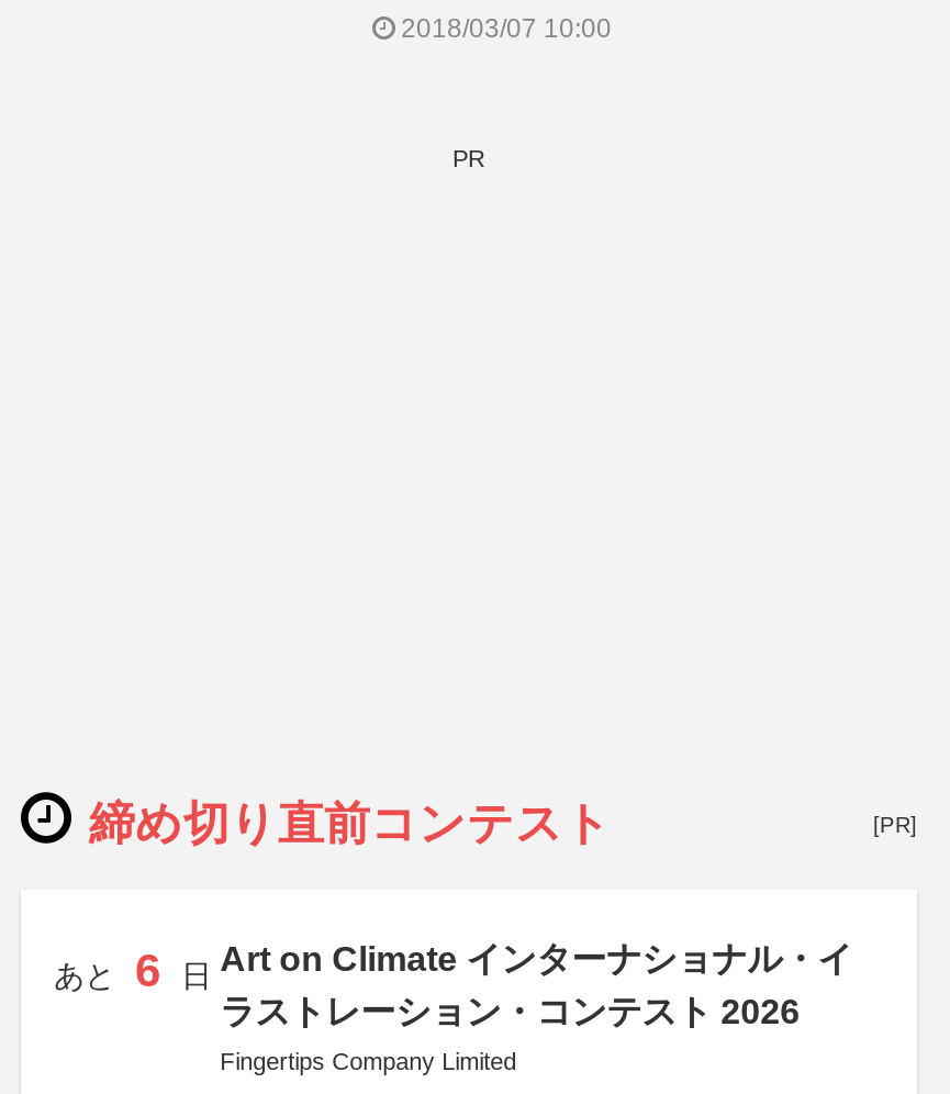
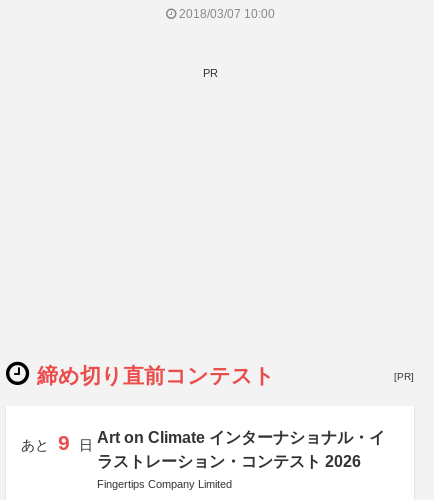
- あと 6 日 Art on Climate インターナショナル・イ
+ あと 9 日 Art on Climate インターナショナル・イ
